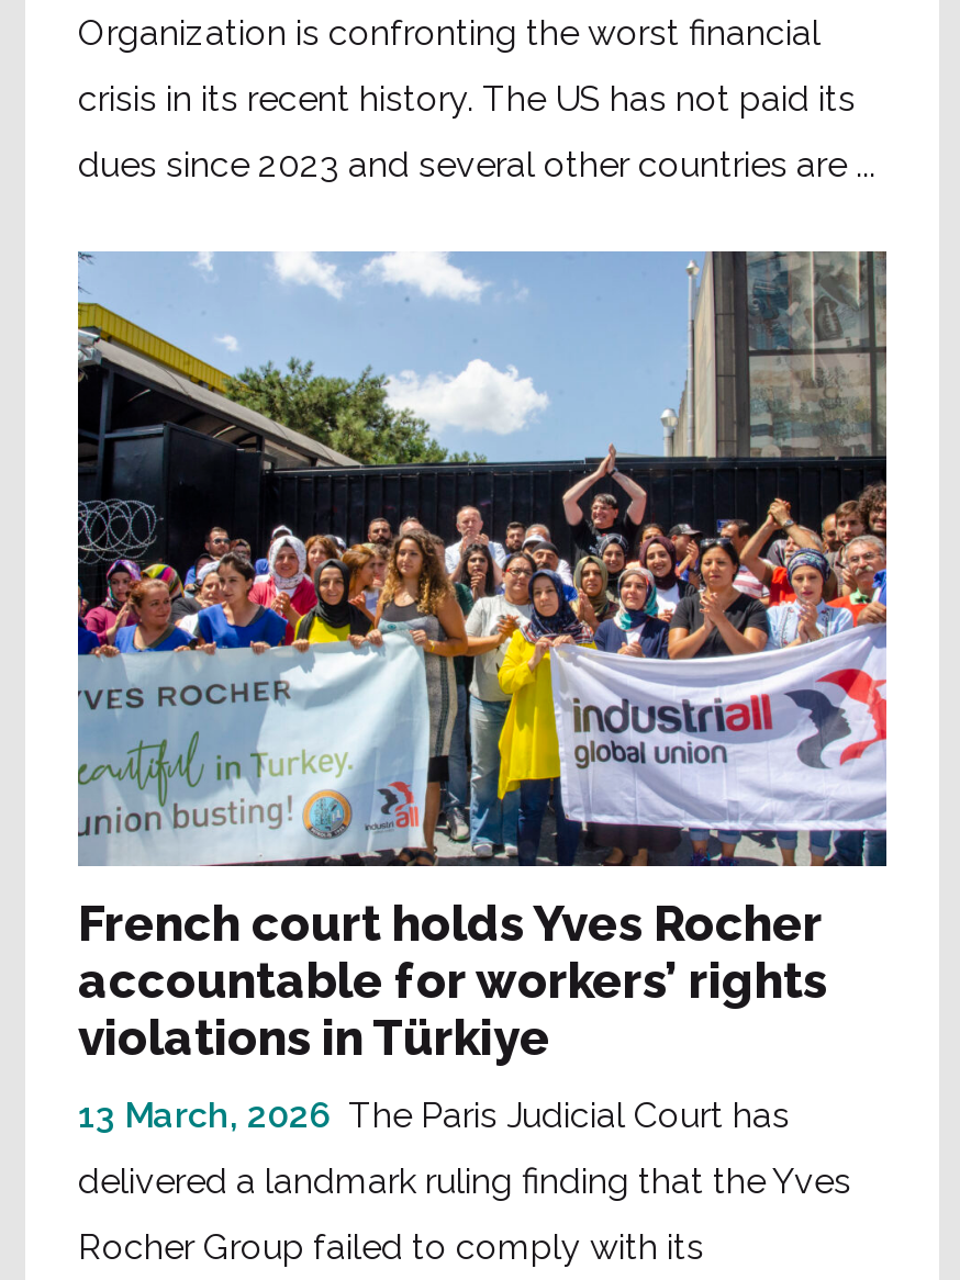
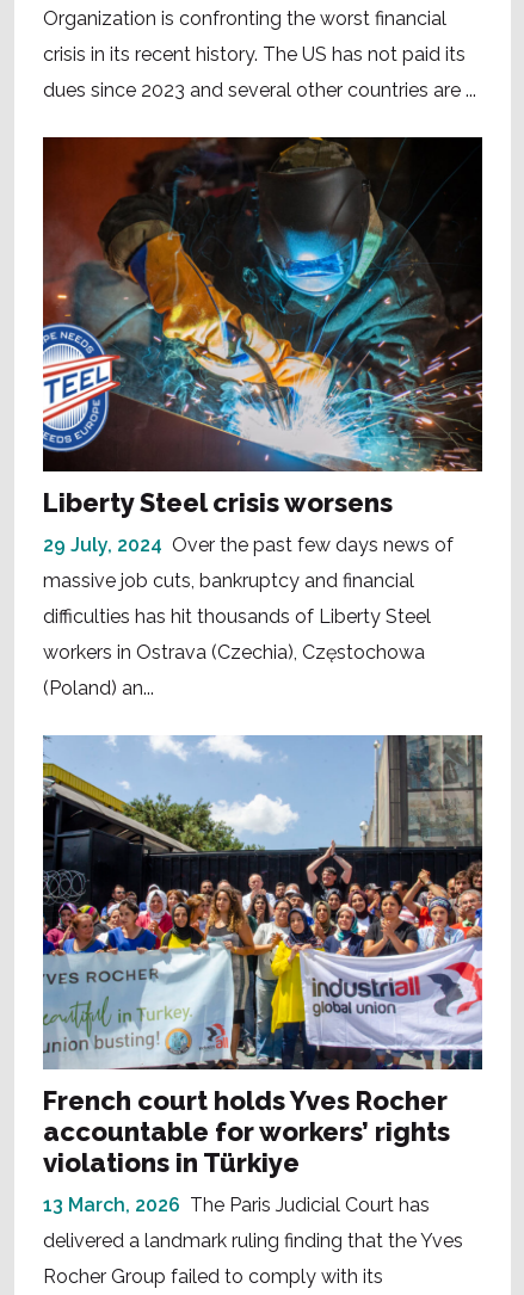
+ [image]
+ Liberty Steel crisis worsens
+ 29 July, 2024 Over the past few days news of
+ massive job cuts, bankruptcy and financial
+ difficulties has hit thousands of Liberty Steel
+ workers in Ostrava (Czechia), Częstochowa
+ (Poland) an...
